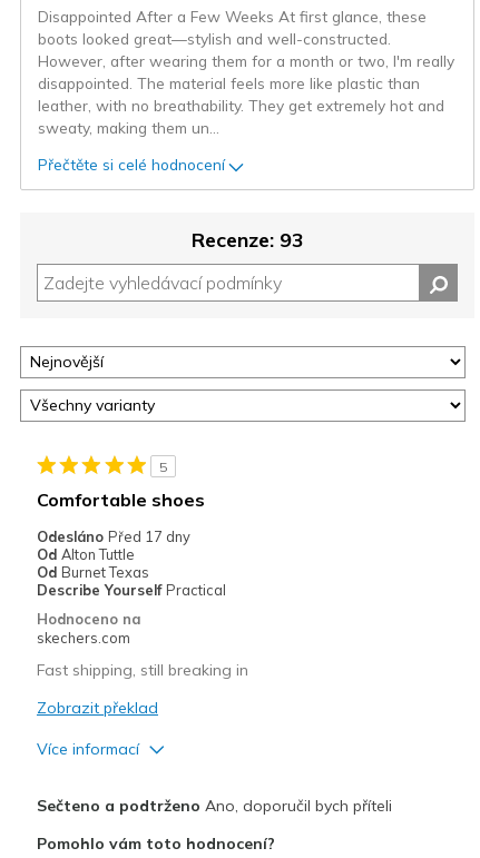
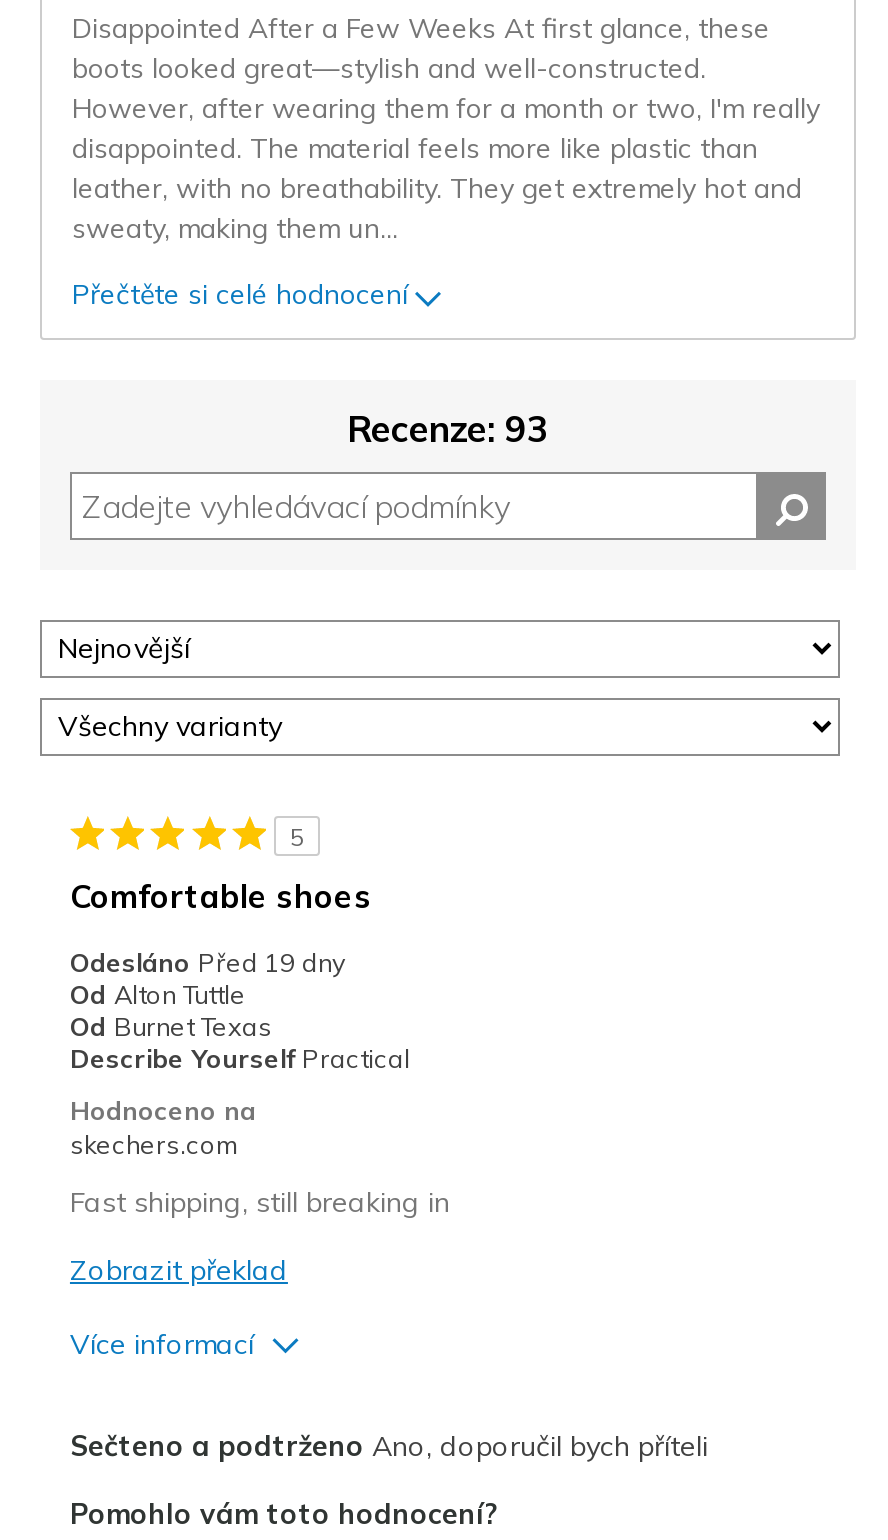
- Odesláno Před 17 dny
+ Odesláno Před 19 dny
